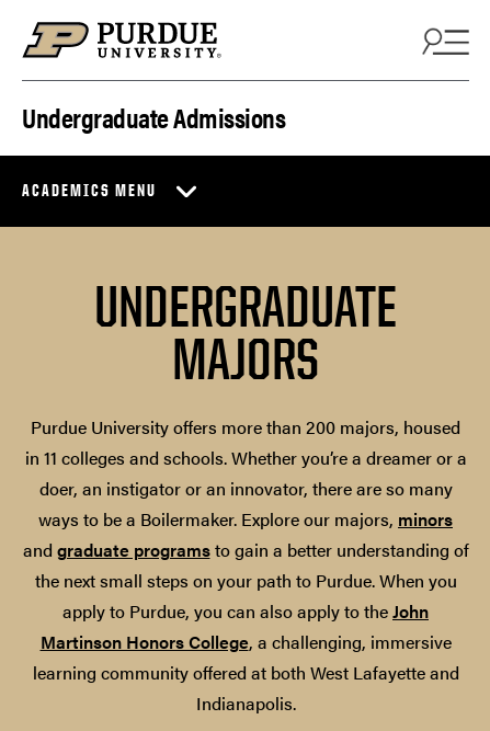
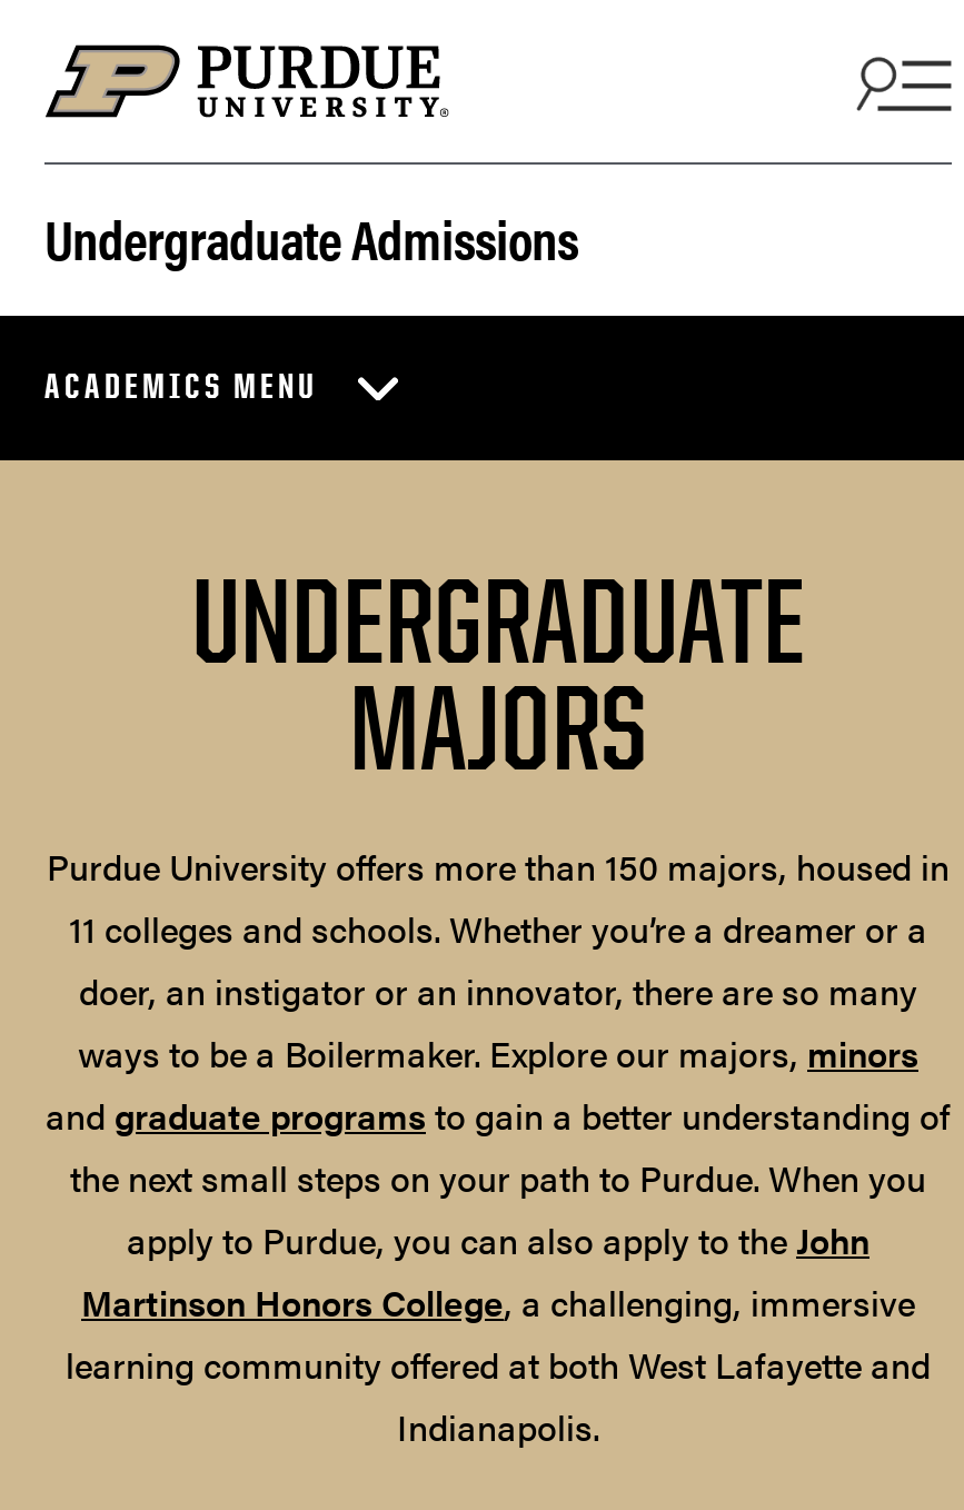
- Purdue University offers more than 200 majors, housed
- in 11 colleges and schools. Whether you’re a dreamer or a
+ Purdue University offers more than 150 majors, housed in
+ 11 colleges and schools. Whether you’re a dreamer or a
